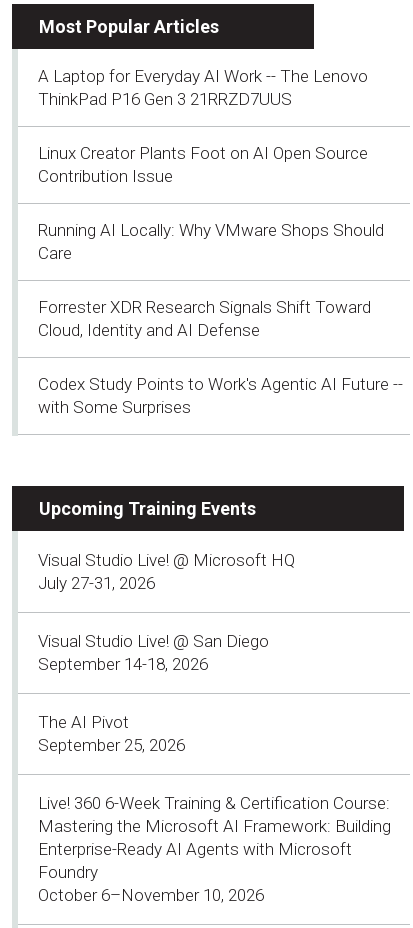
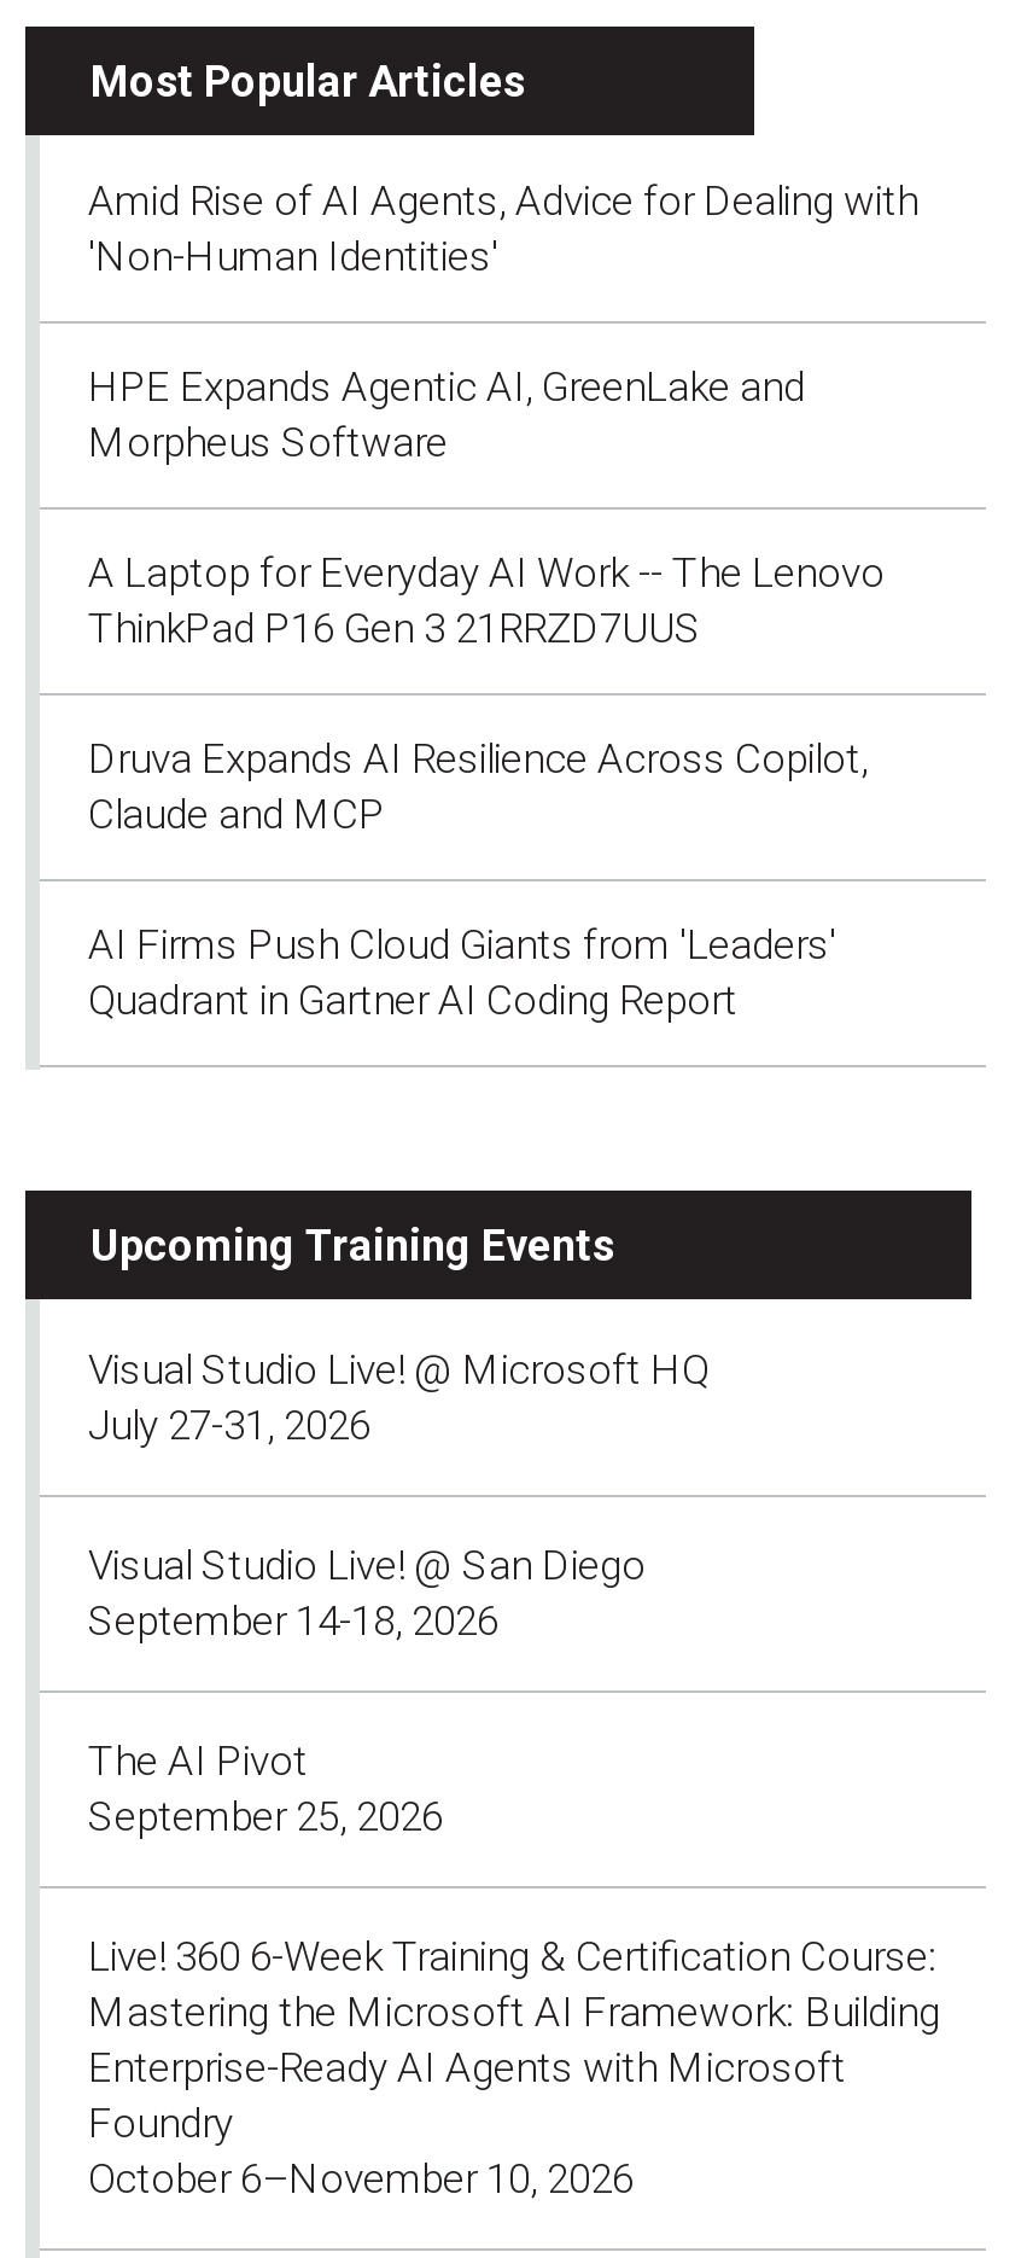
+ Amid Rise of AI Agents, Advice for Dealing with
+ 'Non-Human Identities'
+ HPE Expands Agentic AI, GreenLake and
+ Morpheus Software

moved down: A Laptop for Everyday AI Work -- The Lenovo | ThinkPad P16 Gen 3 21RRZD7UUS

- Linux Creator Plants Foot on AI Open Source
- Contribution Issue
- Running AI Locally: Why VMware Shops Should
- Care
- Forrester XDR Research Signals Shift Toward
- Cloud, Identity and AI Defense
- Codex Study Points to Work's Agentic AI Future --
- with Some Surprises
+ Druva Expands AI Resilience Across Copilot,
+ Claude and MCP
+ AI Firms Push Cloud Giants from 'Leaders'
+ Quadrant in Gartner AI Coding Report
